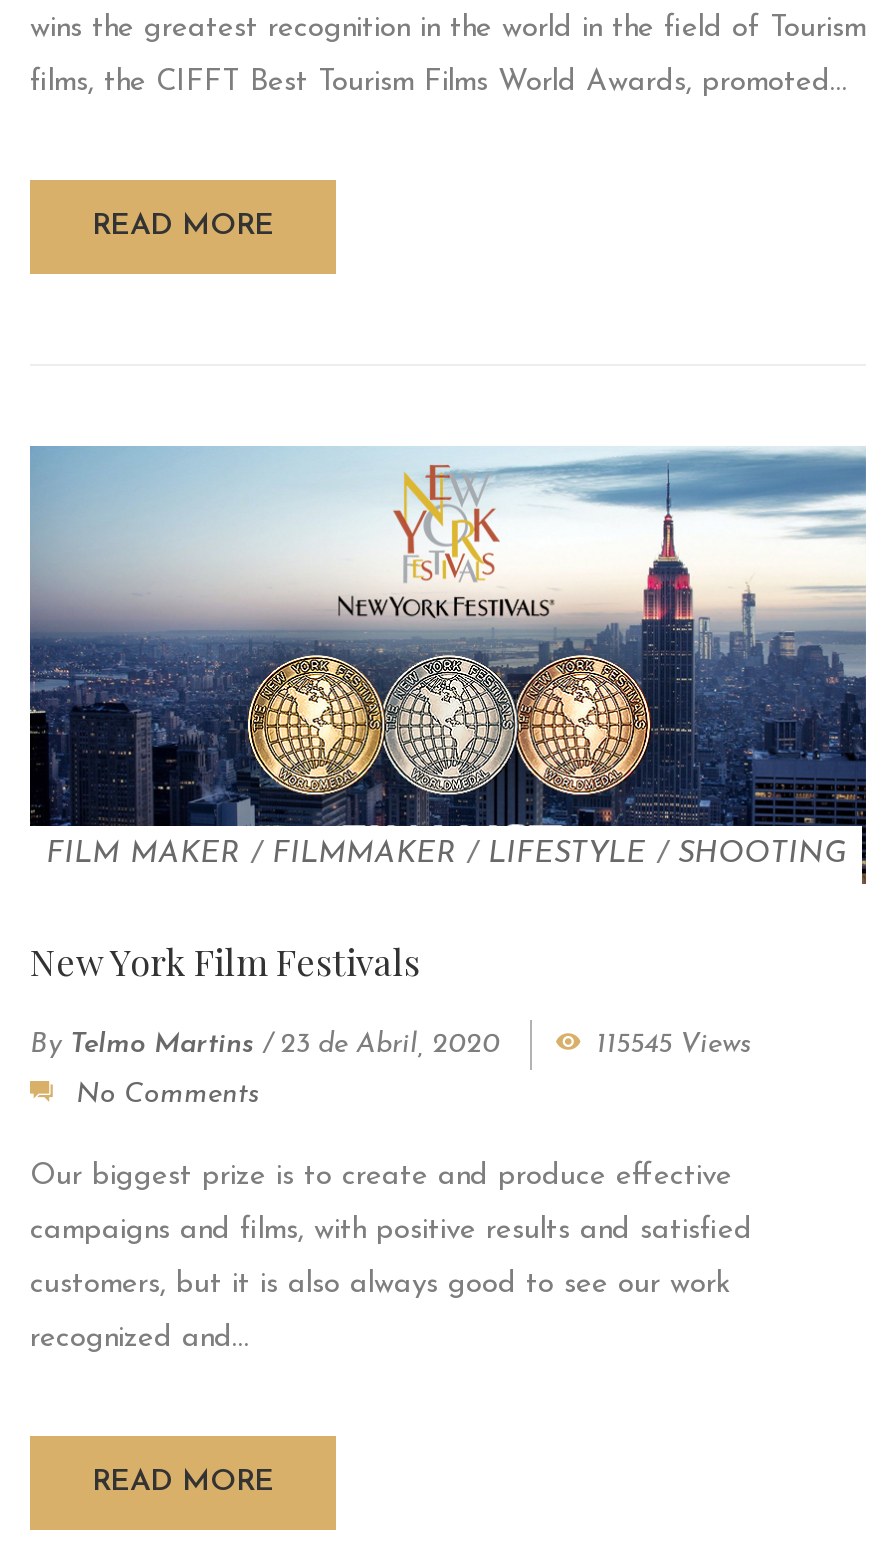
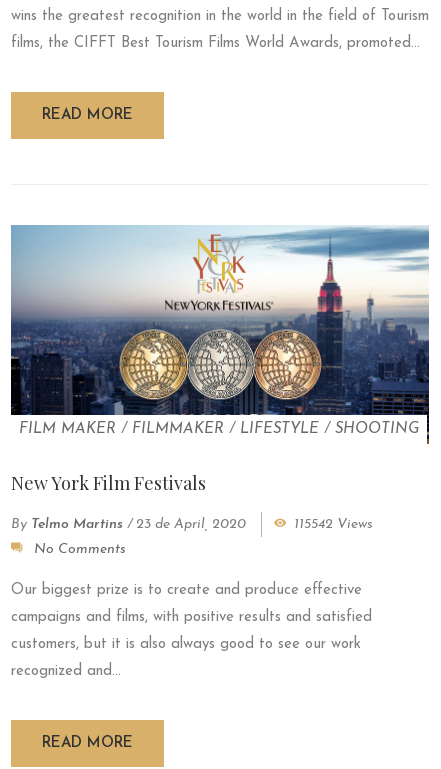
- By Telmo Martins / 23 de Abril, 2020
+ By Telmo Martins / 23 de April, 2020

- 115545 Views
+ 115542 Views
